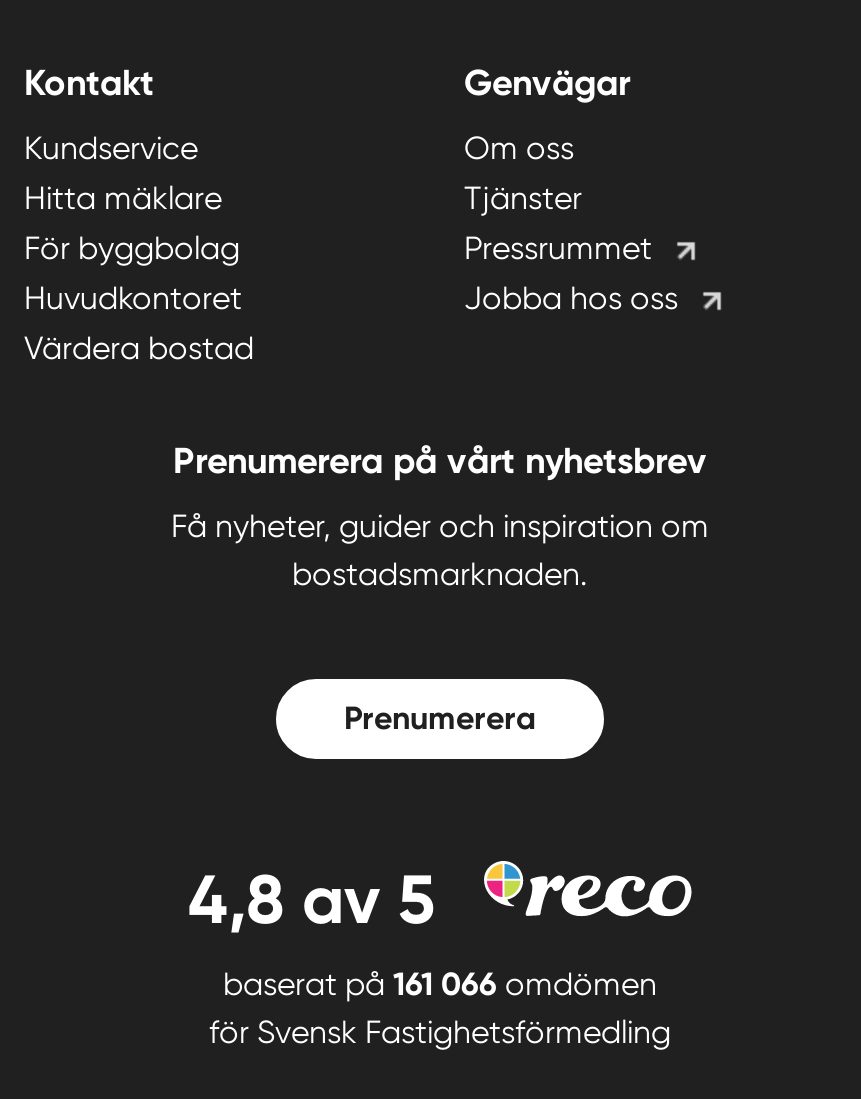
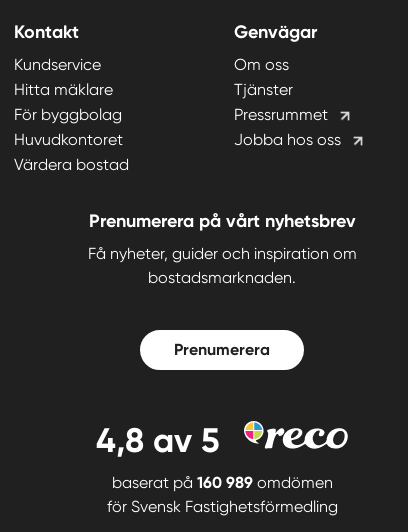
- baserat på 161 066 omdömen
+ baserat på 160 989 omdömen
